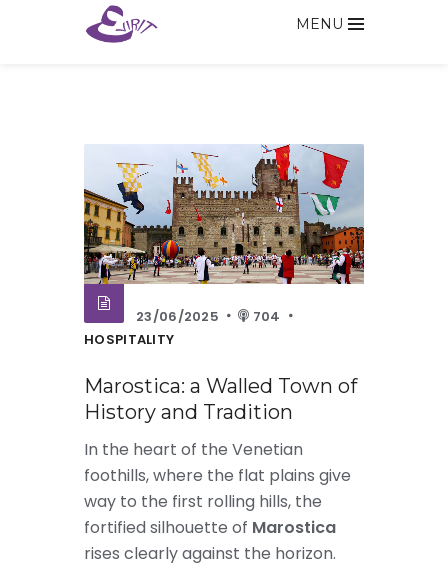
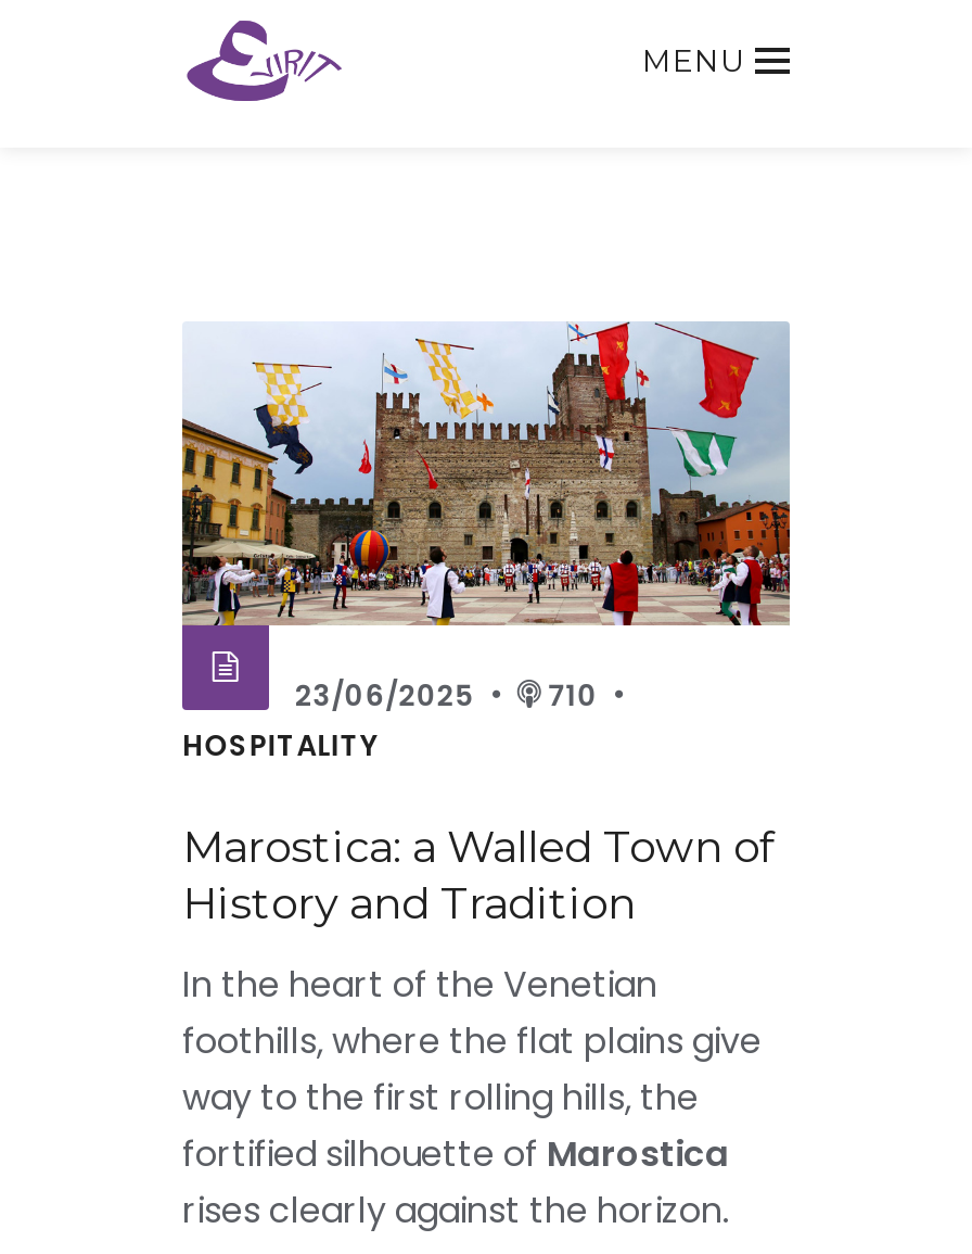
- 23/06/2025 704
+ 23/06/2025 710
